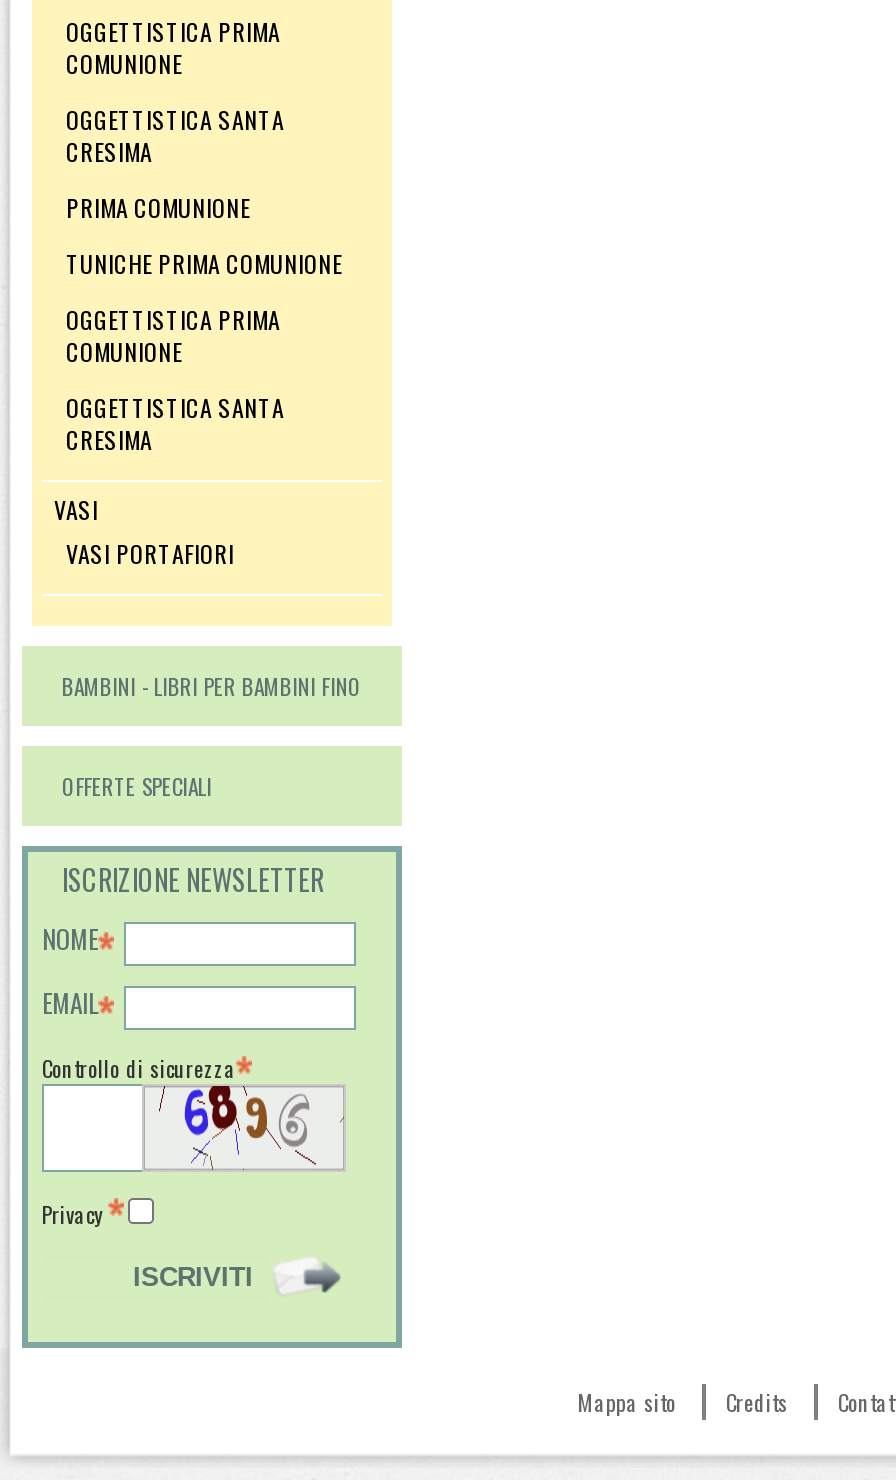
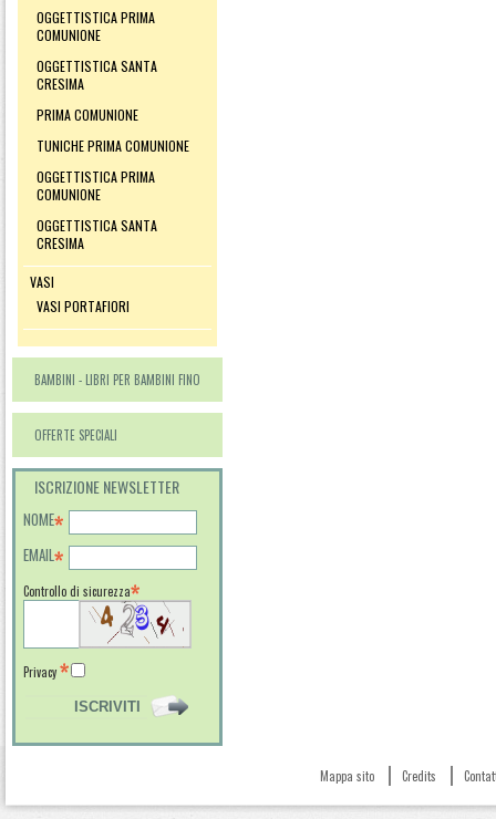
- [image]
+ [image]
